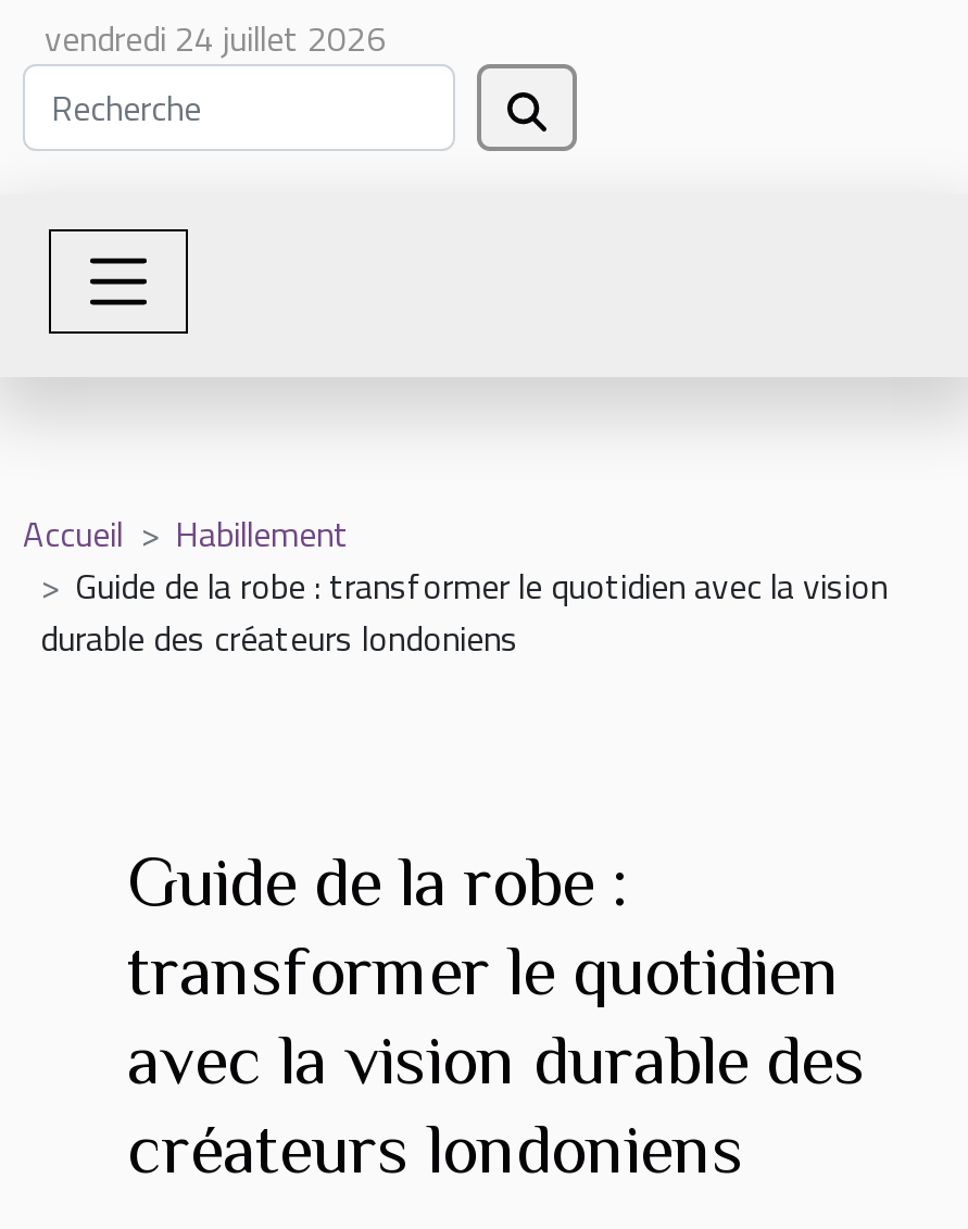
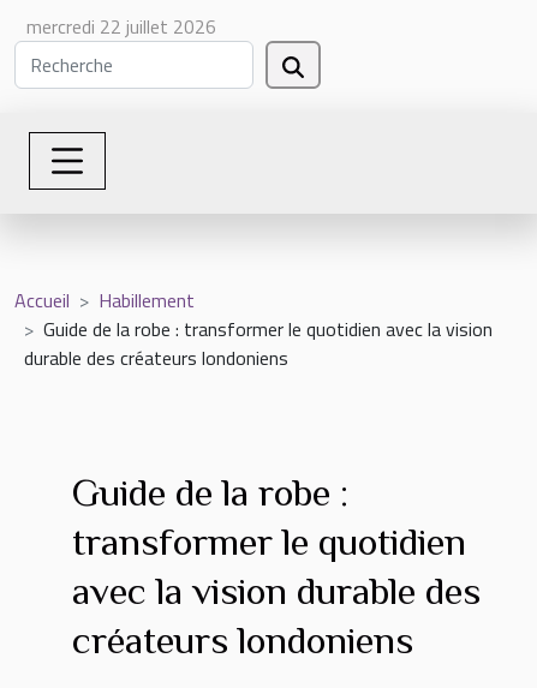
- vendredi 24 juillet 2026
+ mercredi 22 juillet 2026
